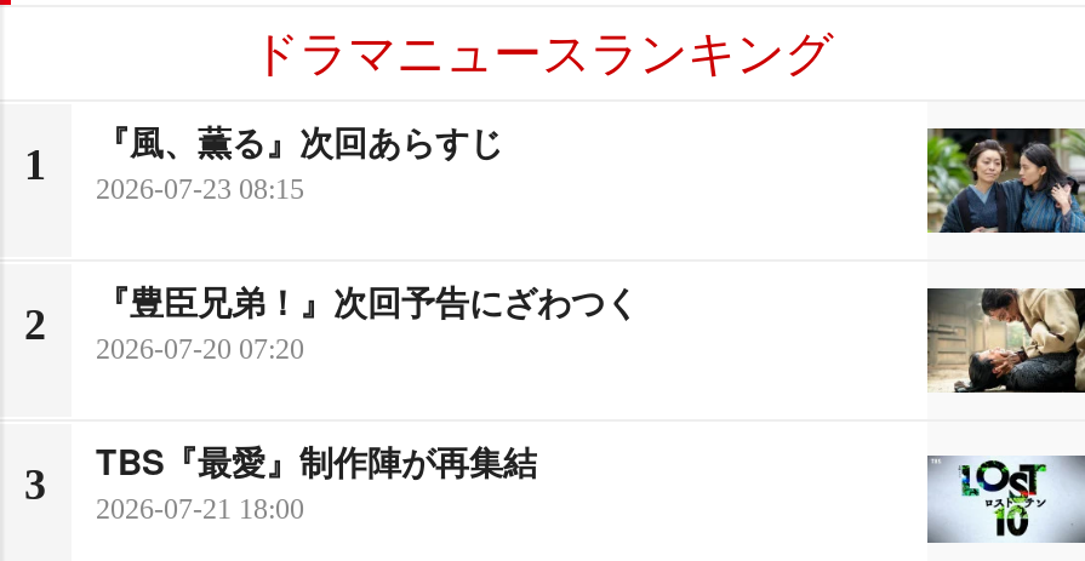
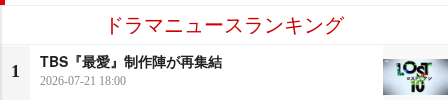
- 『風、薫る』次回あらすじ
- 2026-07-23 08:15
- 2

- [image]

- 『豊臣兄弟！』次回予告にざわつく
- 2026-07-20 07:20
- 3

- [image]
